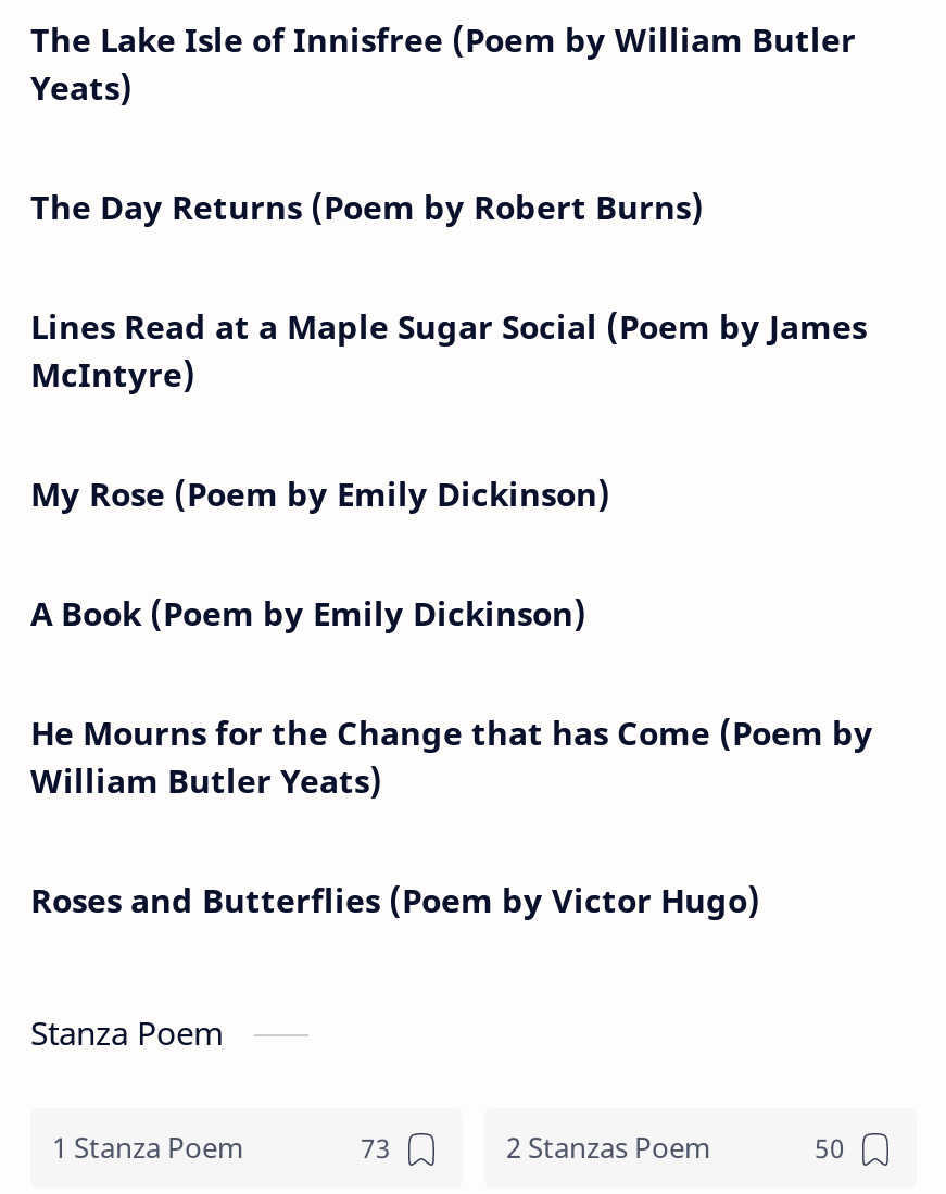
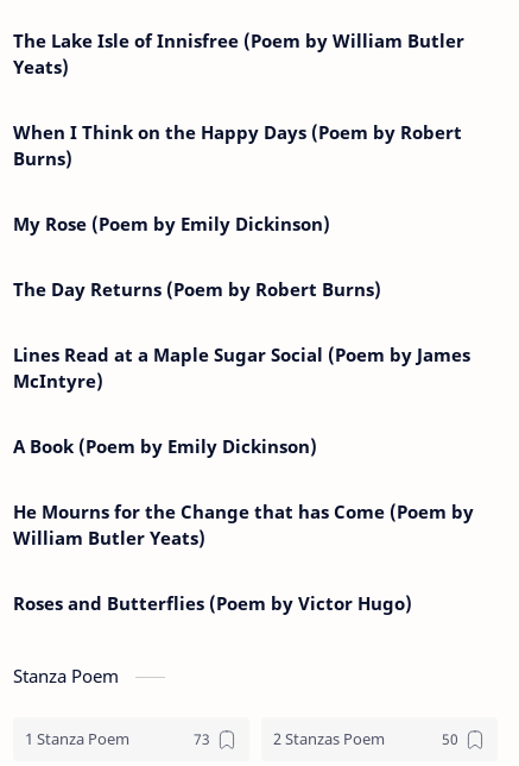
+ When I Think on the Happy Days (Poem by Robert
+ Burns)

moved down: The Day Returns (Poem by Robert Burns) | Lines Read at a Maple Sugar Social (Poem by James | McIntyre)

moved up: My Rose (Poem by Emily Dickinson)
